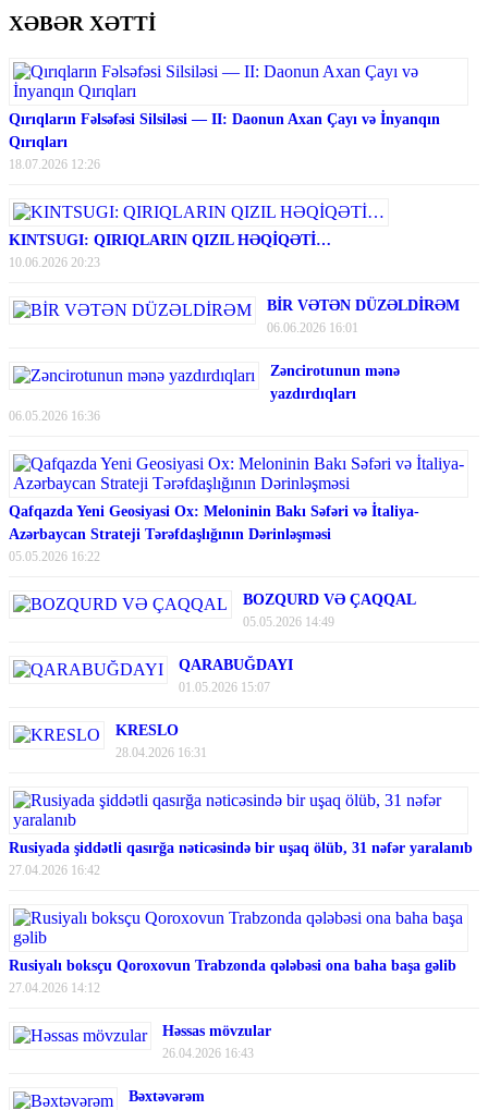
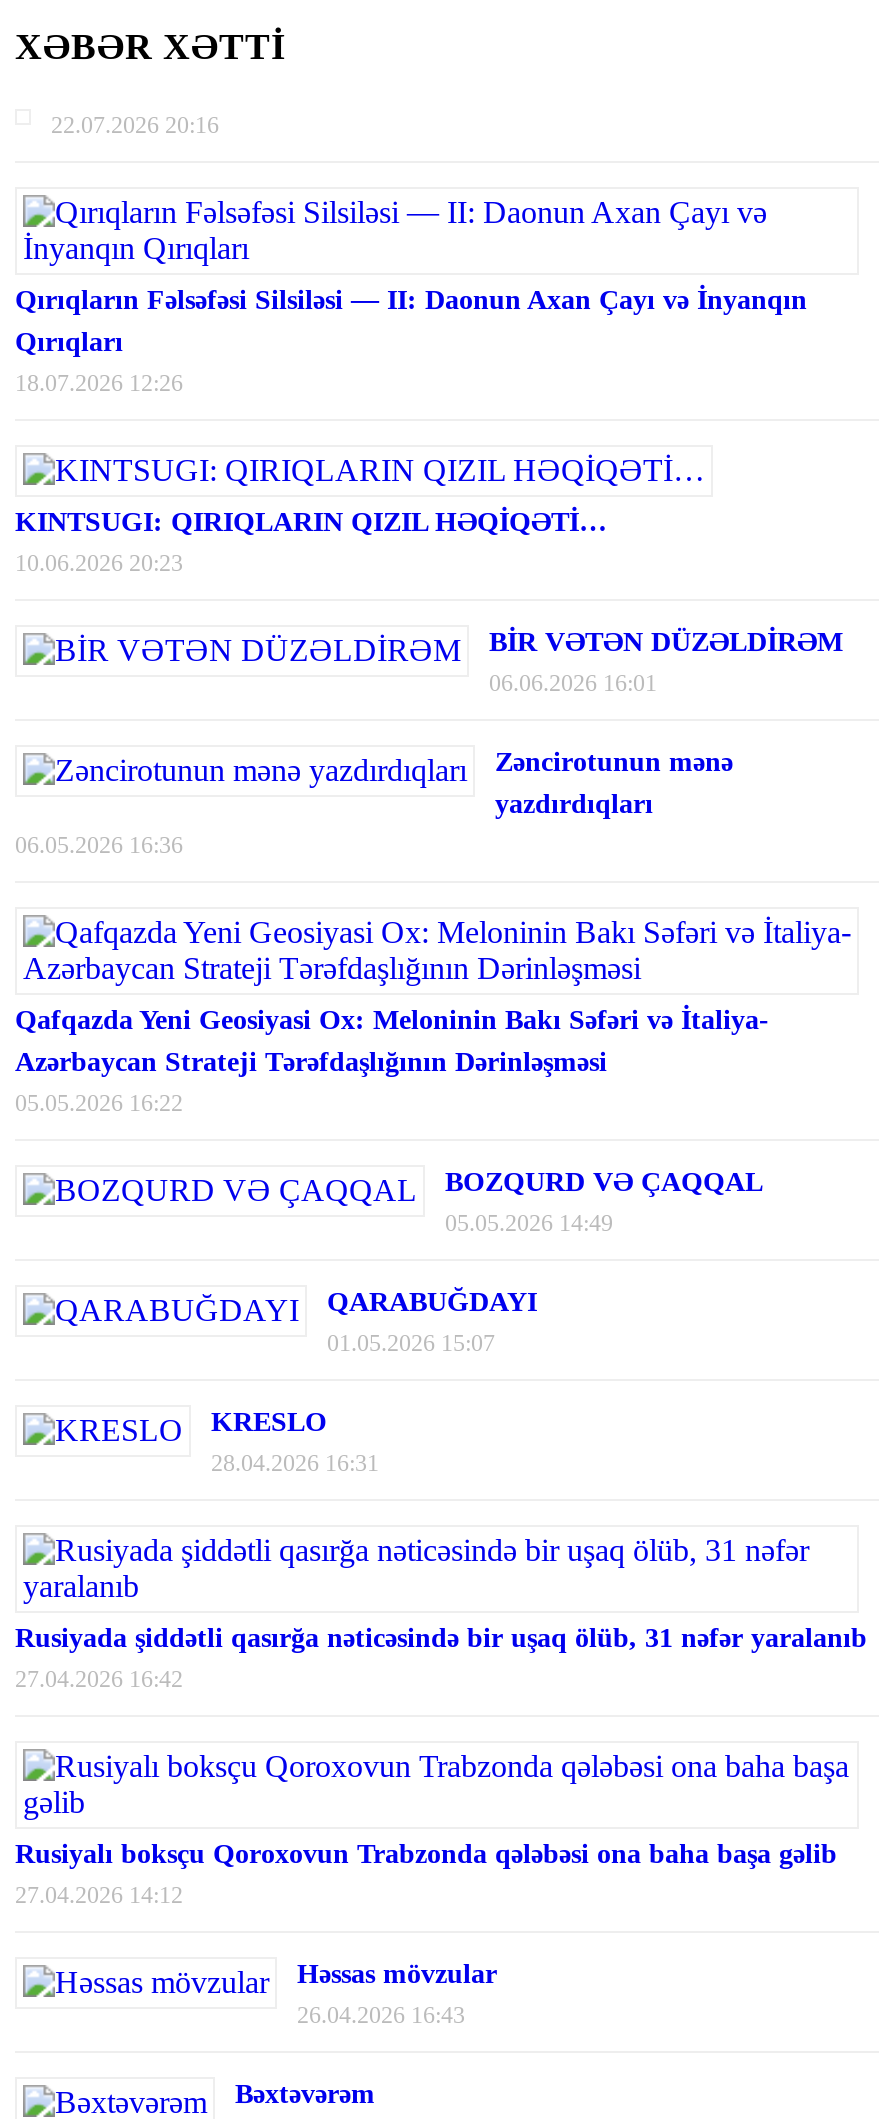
+ 22.07.2026 20:16
